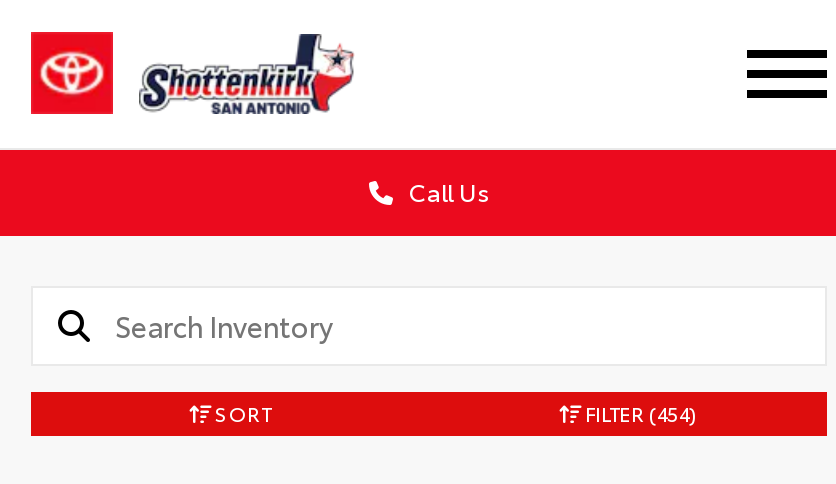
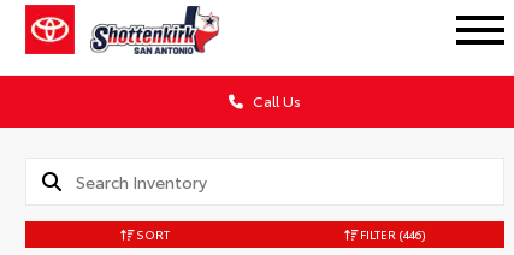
- FILTER (454)
+ FILTER (446)
